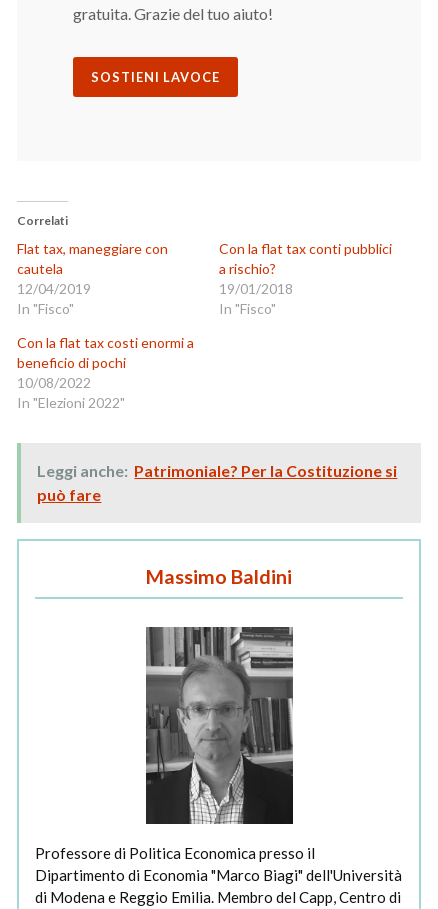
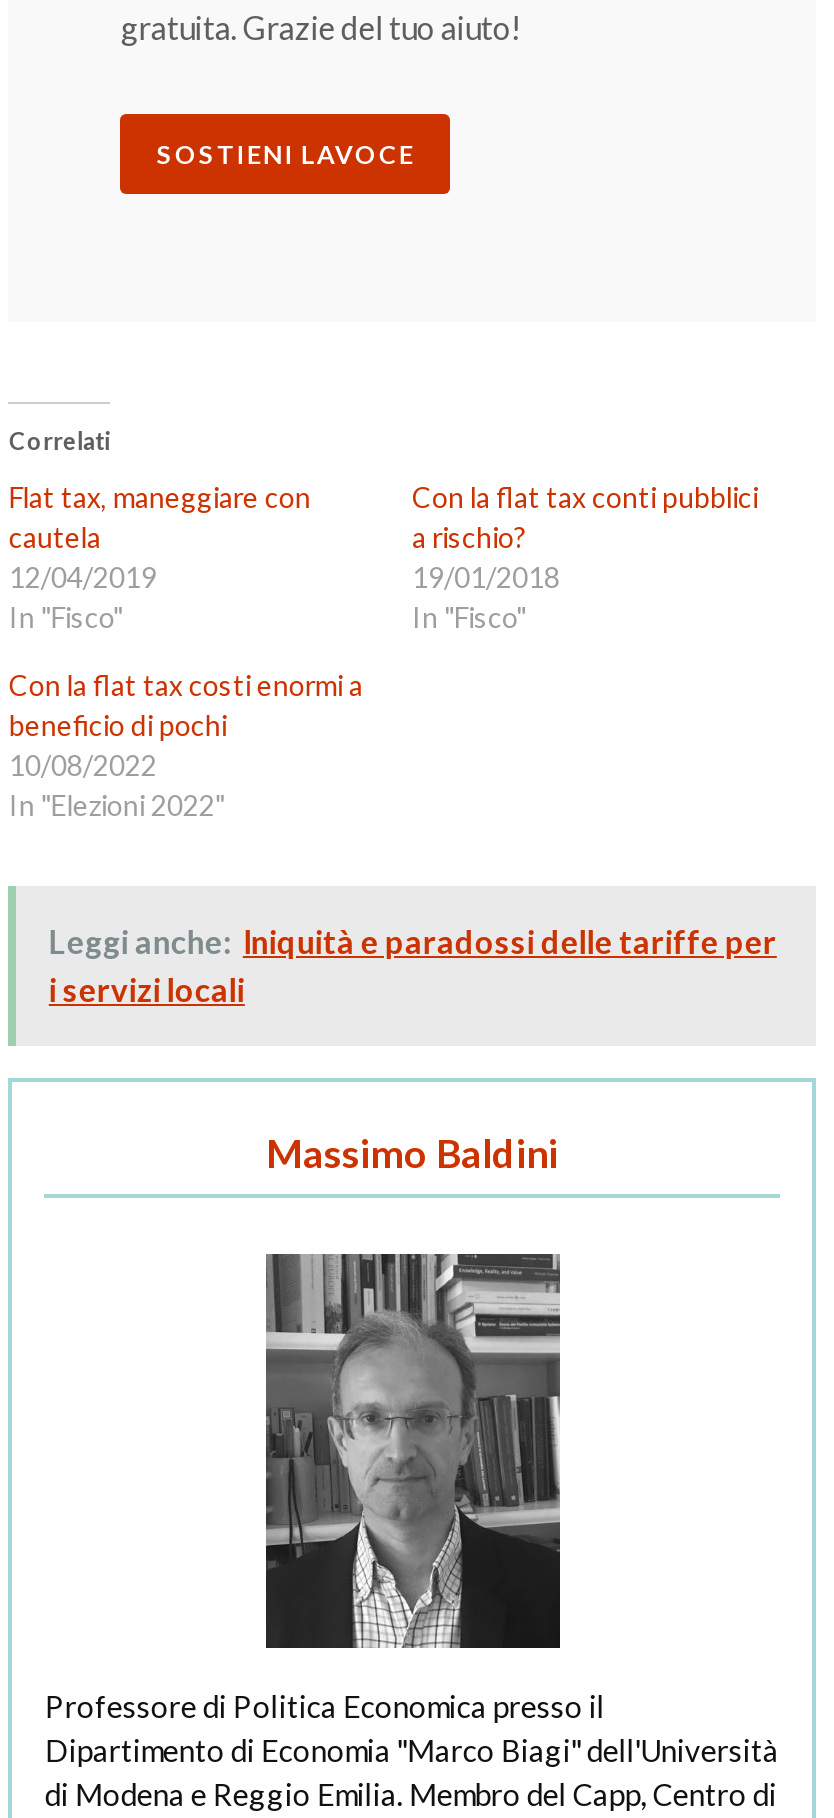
- Leggi anche: Patrimoniale? Per la Costituzione si
- può fare
+ Leggi anche: Iniquità e paradossi delle tariffe per
+ i servizi locali
